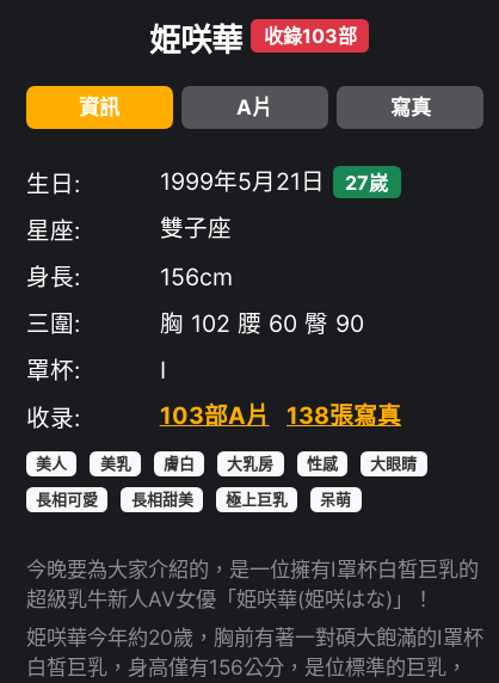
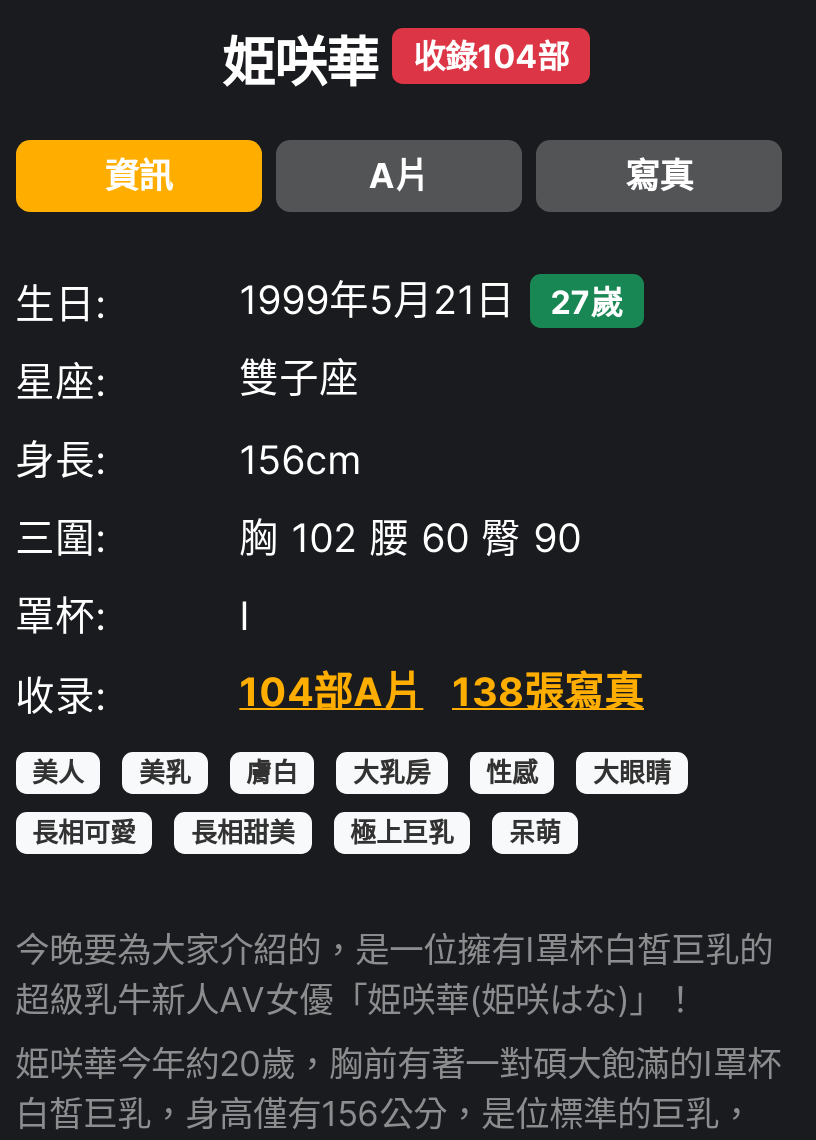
- 姫咲華 收錄103部
+ 姫咲華 收錄104部

- 103部A片 138張寫真
+ 104部A片 138張寫真
